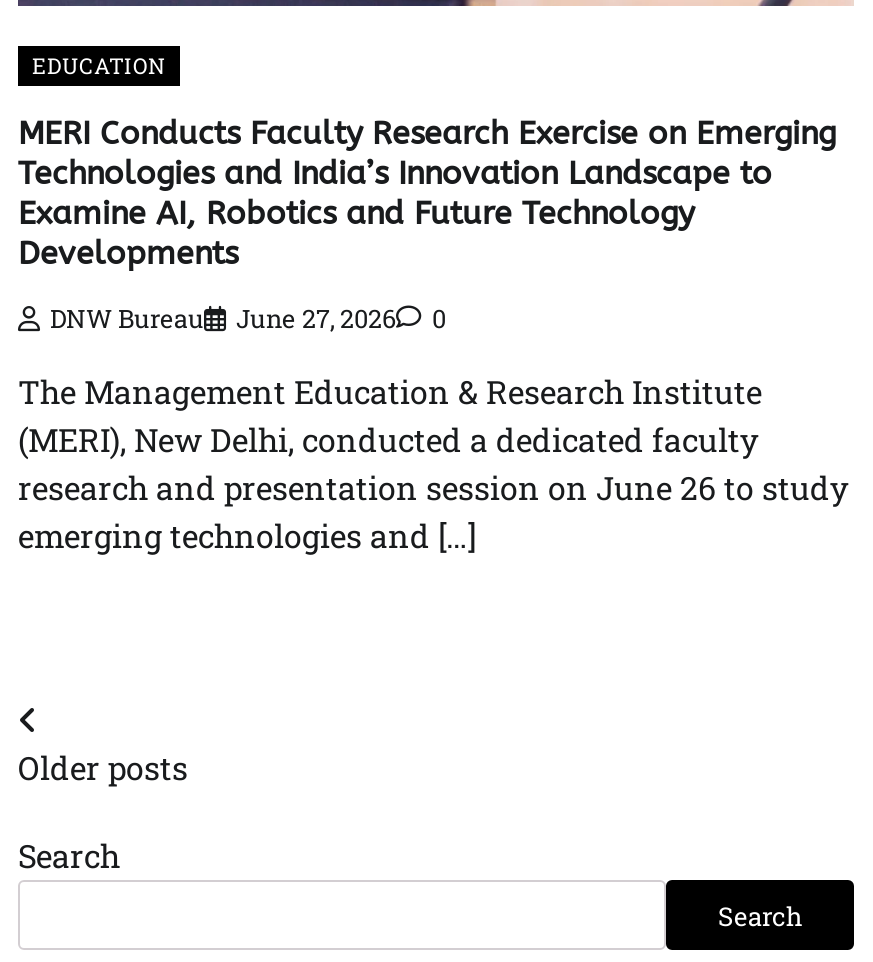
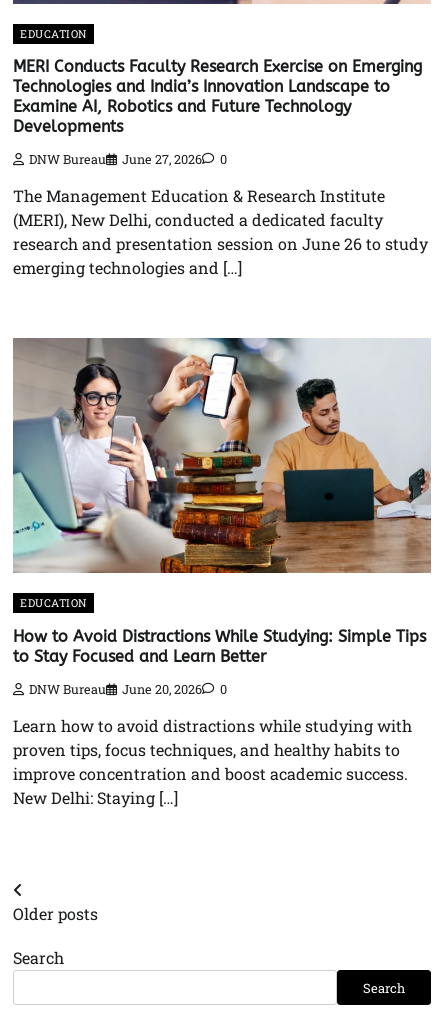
+ [image]
+ EDUCATION
+ How to Avoid Distractions While Studying: Simple Tips
+ to Stay Focused and Learn Better
+ DNW Bureau
+ June 20, 2026
+ 0
+ Learn how to avoid distractions while studying with
+ proven tips, focus techniques, and healthy habits to
+ improve concentration and boost academic success.
+ New Delhi: Staying […]
